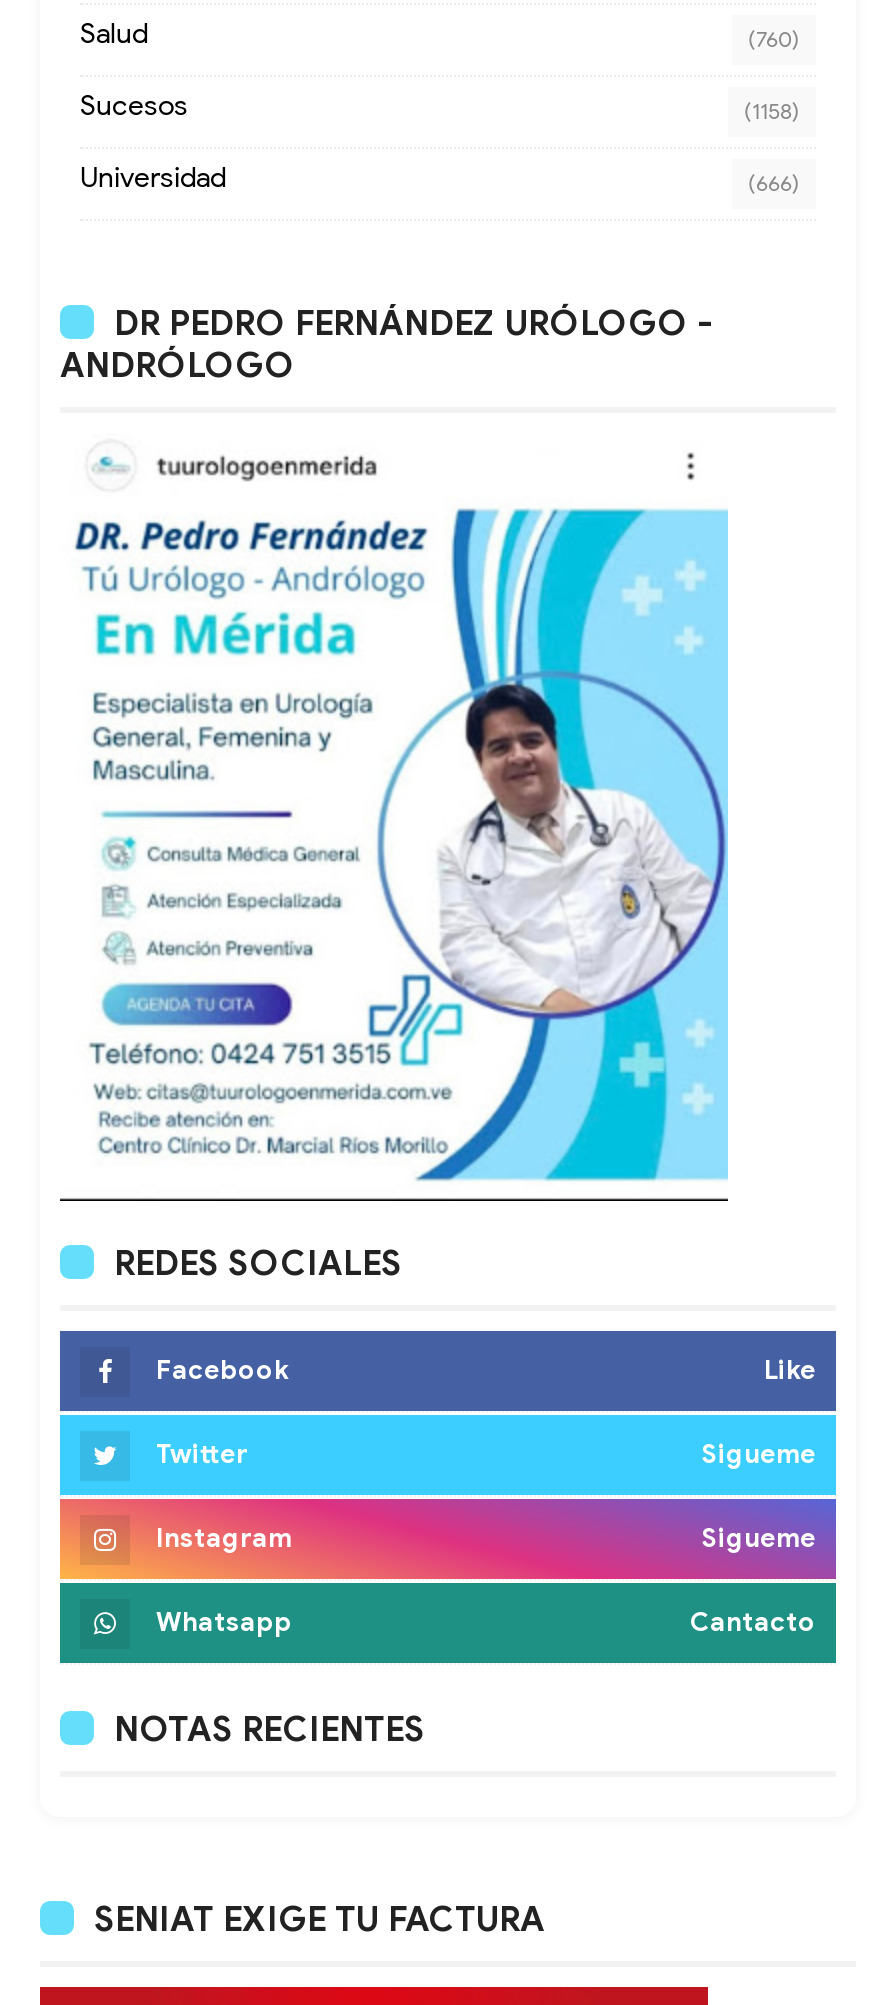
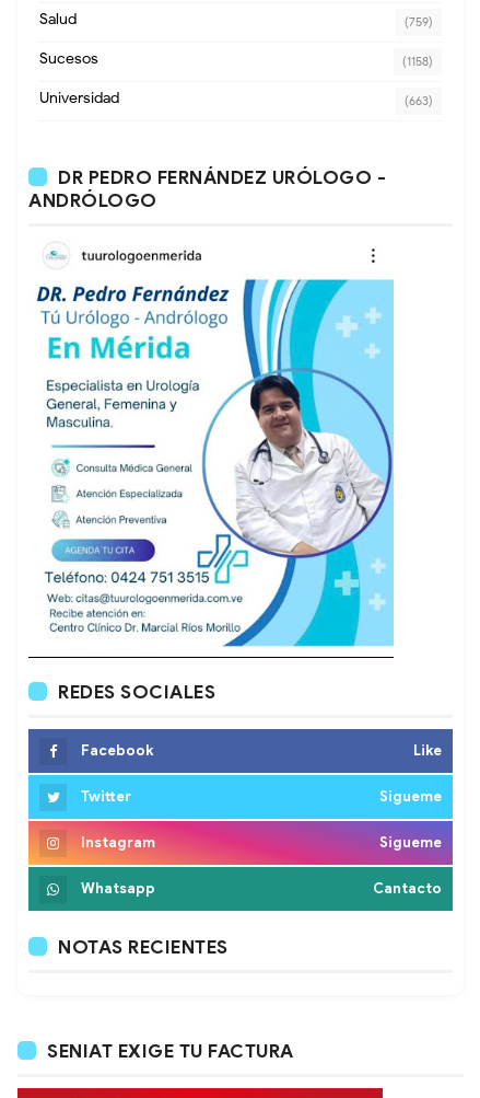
- (760)
+ (759)

- (666)
+ (663)
